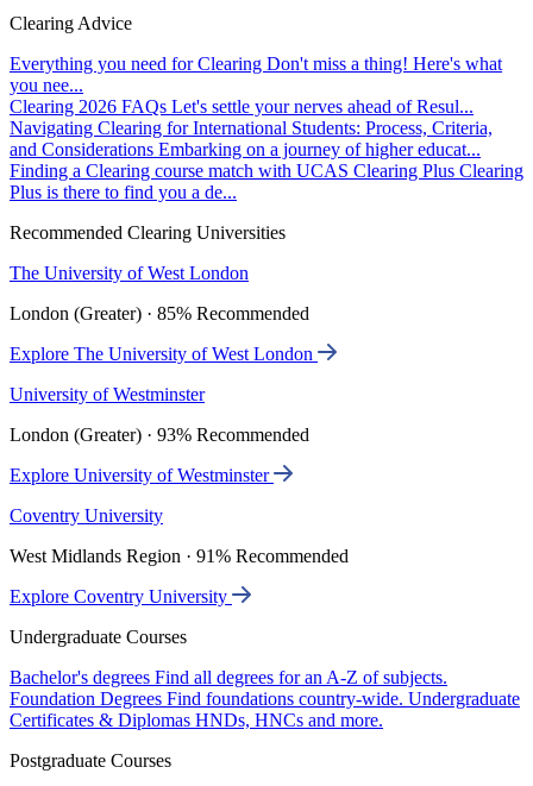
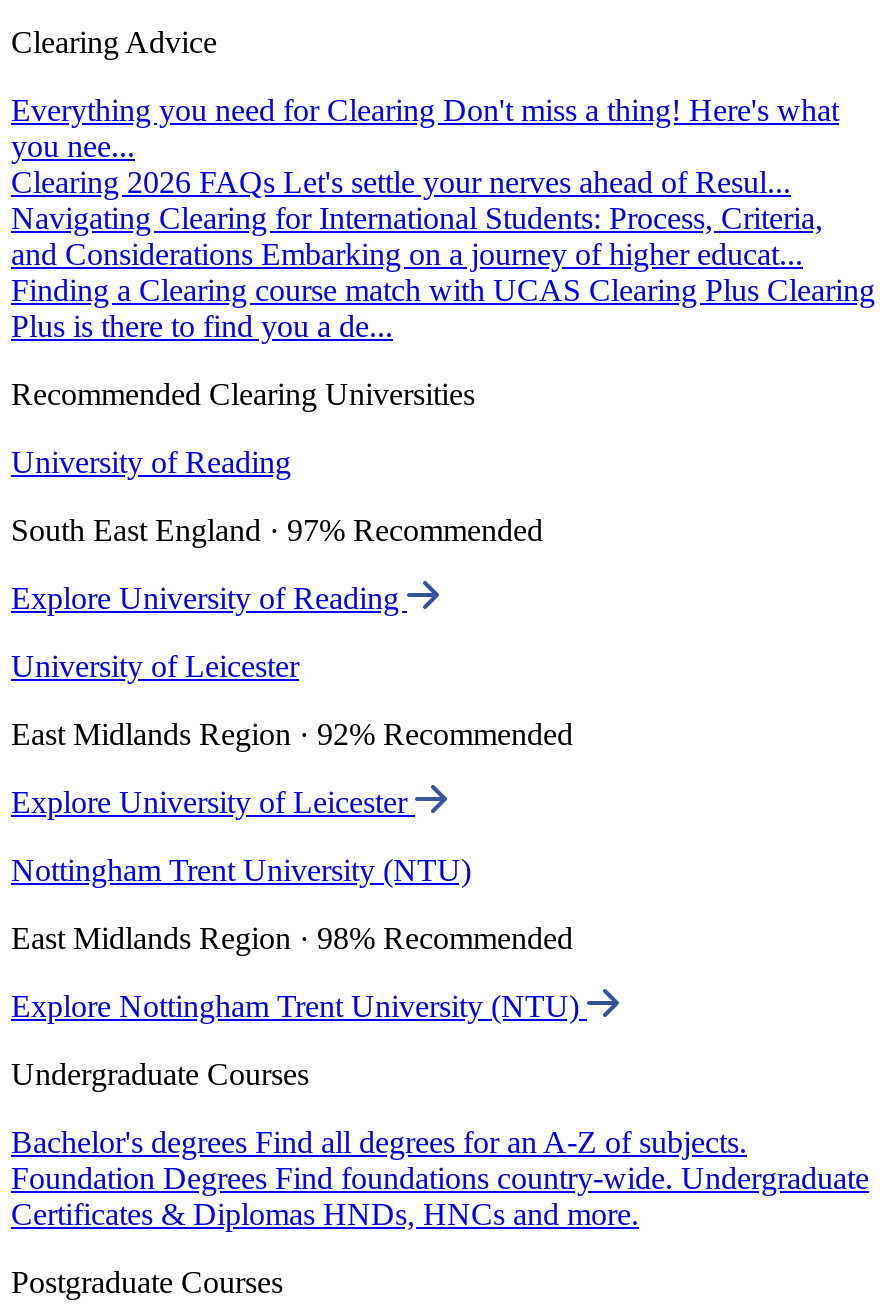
- The University of West London
+ University of Reading

- London (Greater) · 85% Recommended
+ South East England · 97% Recommended

- Explore The University of West London
+ Explore University of Reading

- University of Westminster
+ University of Leicester

- London (Greater) · 93% Recommended
+ East Midlands Region · 92% Recommended

- Explore University of Westminster
+ Explore University of Leicester

- Coventry University
+ Nottingham Trent University (NTU)

- West Midlands Region · 91% Recommended
+ East Midlands Region · 98% Recommended

- Explore Coventry University
+ Explore Nottingham Trent University (NTU)
